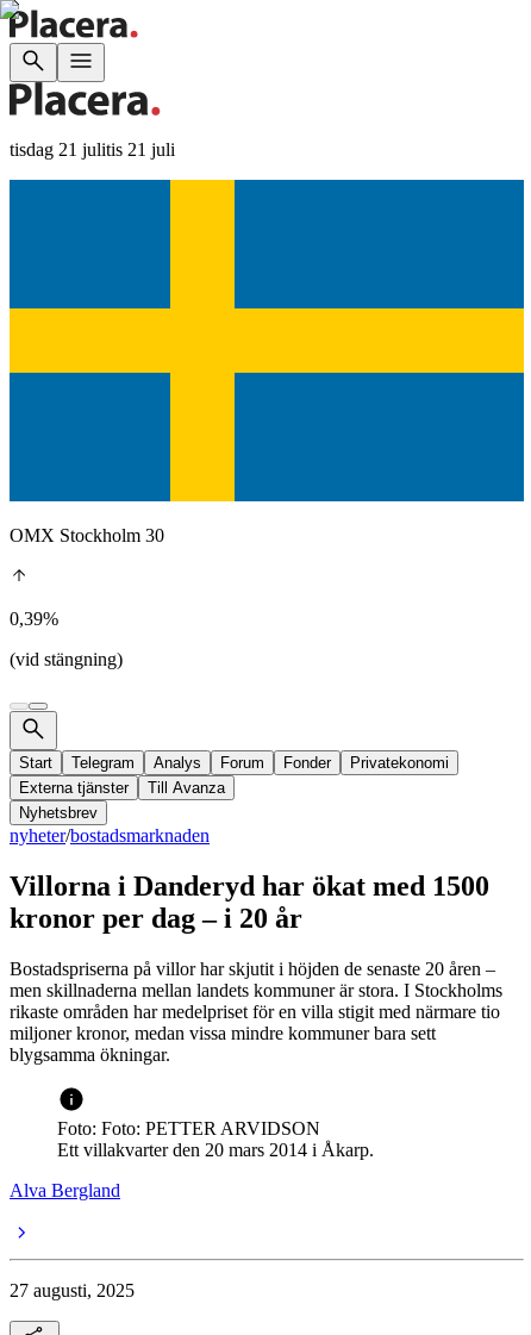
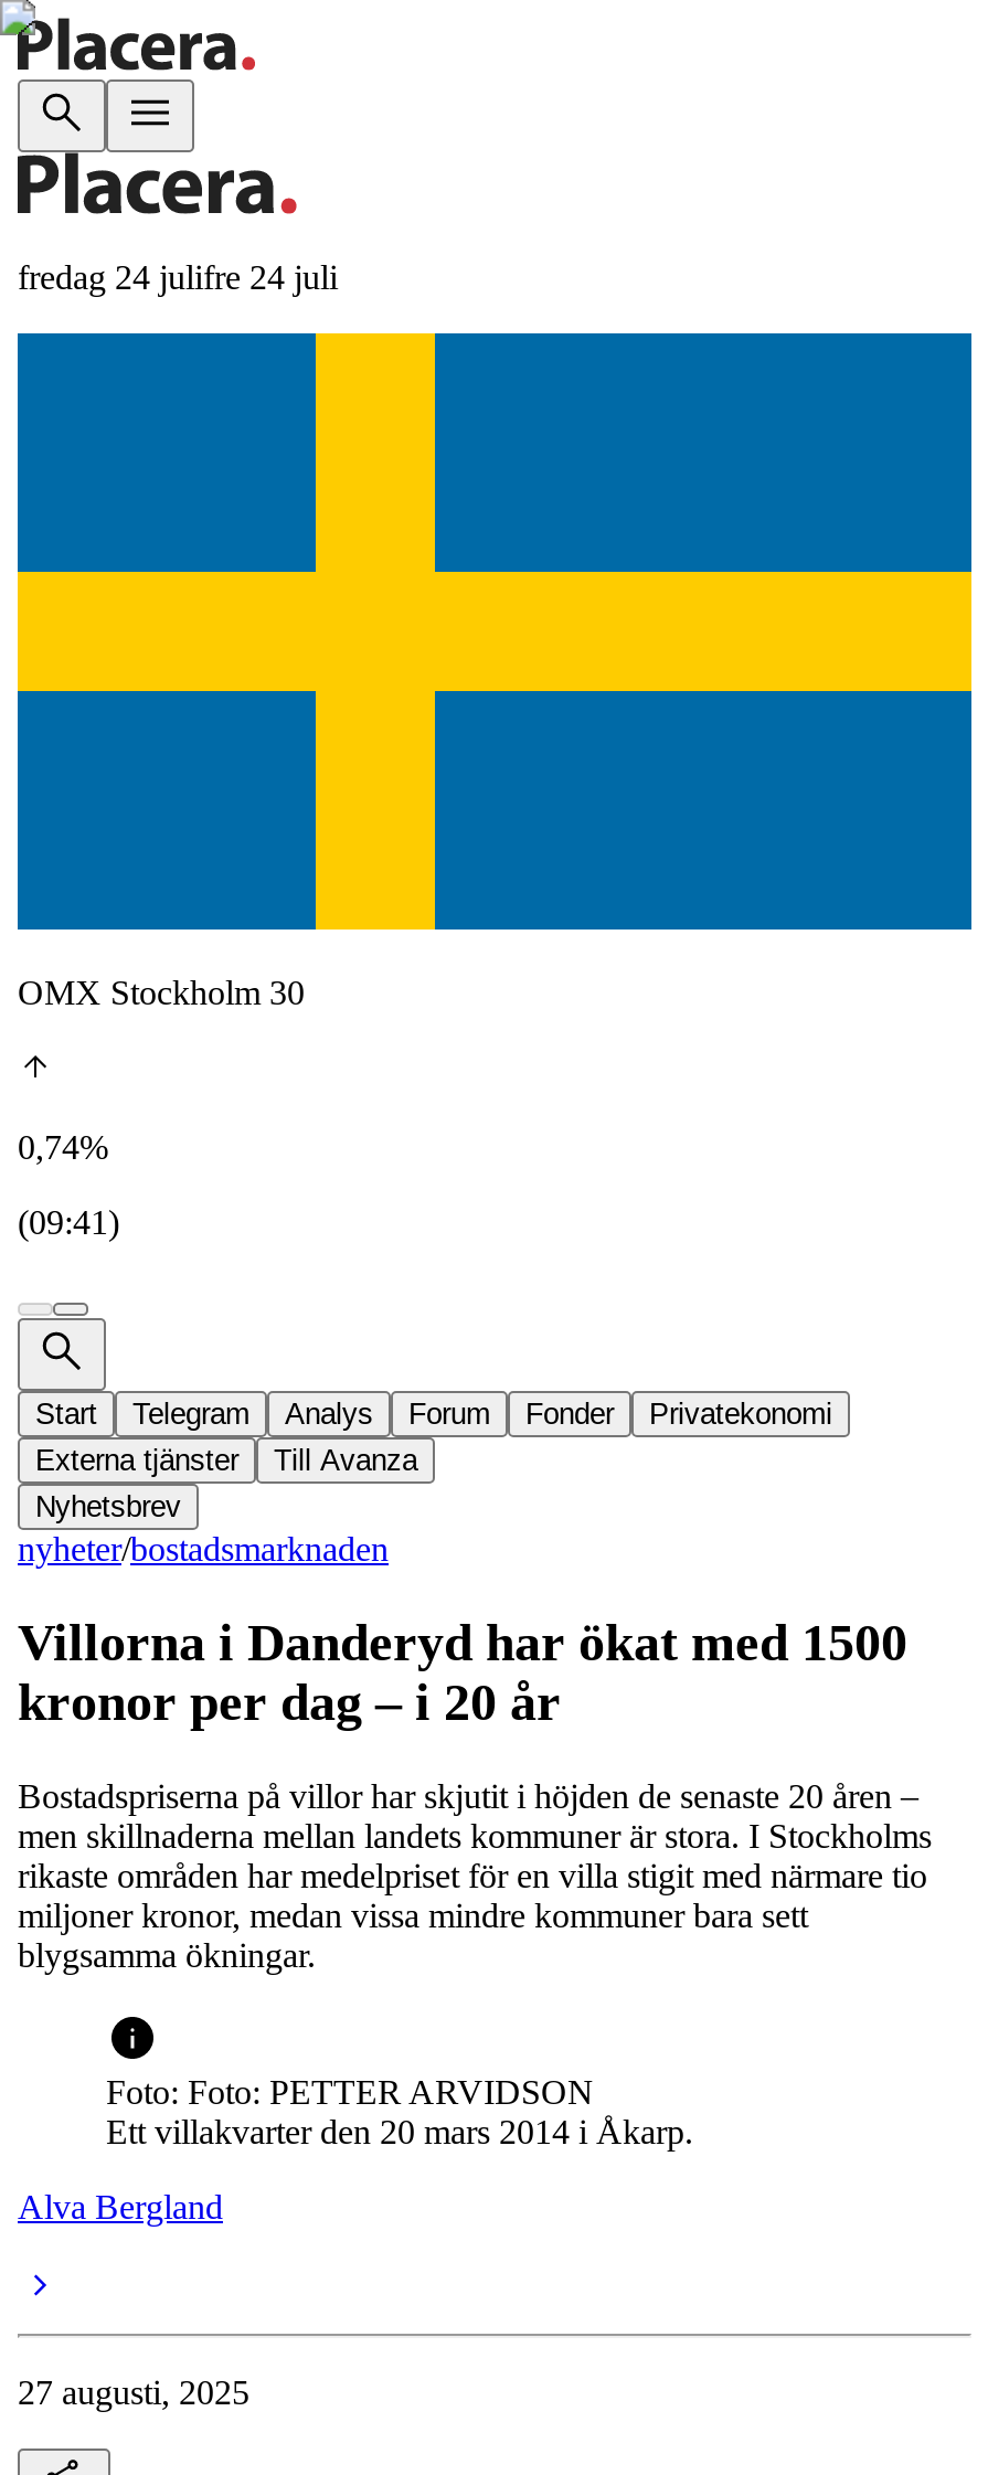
- tisdag 21 julitis 21 juli
+ fredag 24 julifre 24 juli

- 0,39%
+ 0,74%

- (vid stängning)
+ (09:41)
